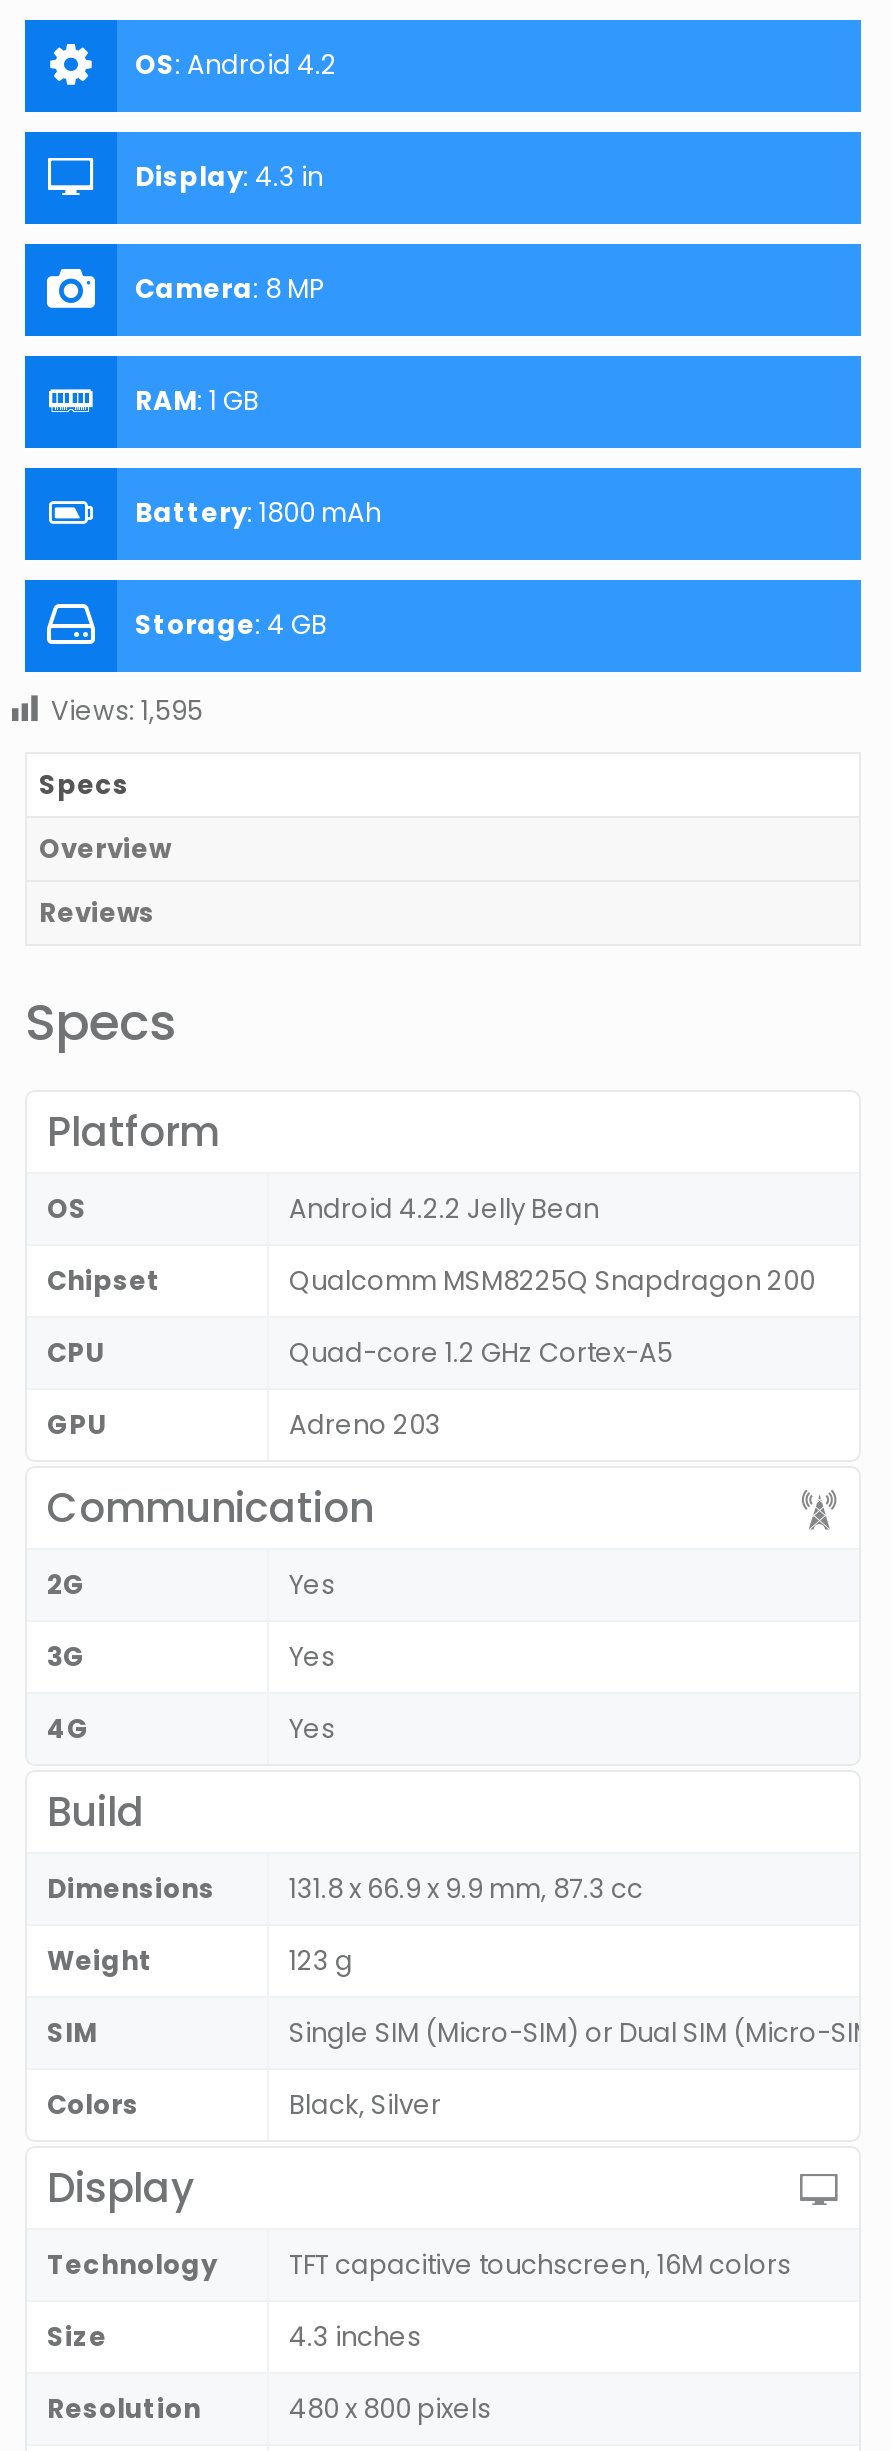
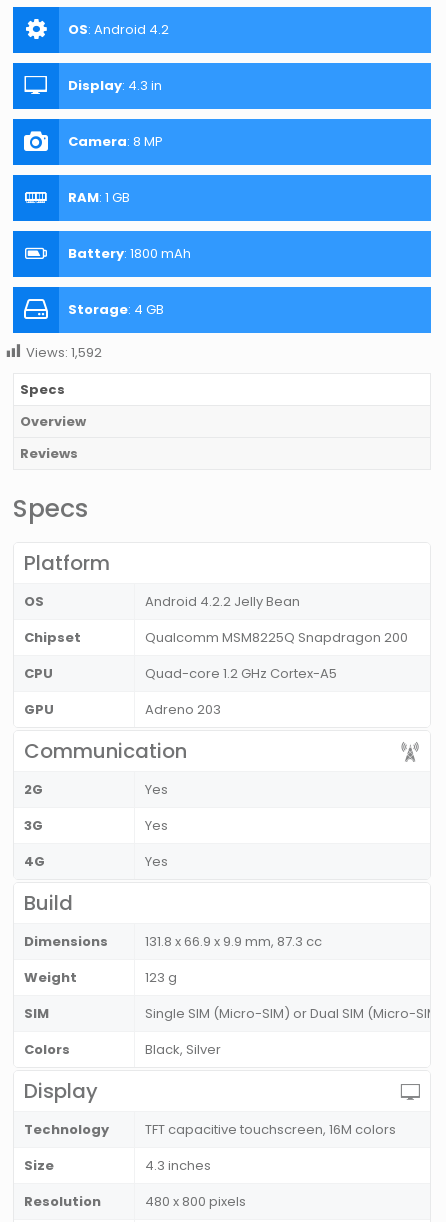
- Views: 1,595
+ Views: 1,592
